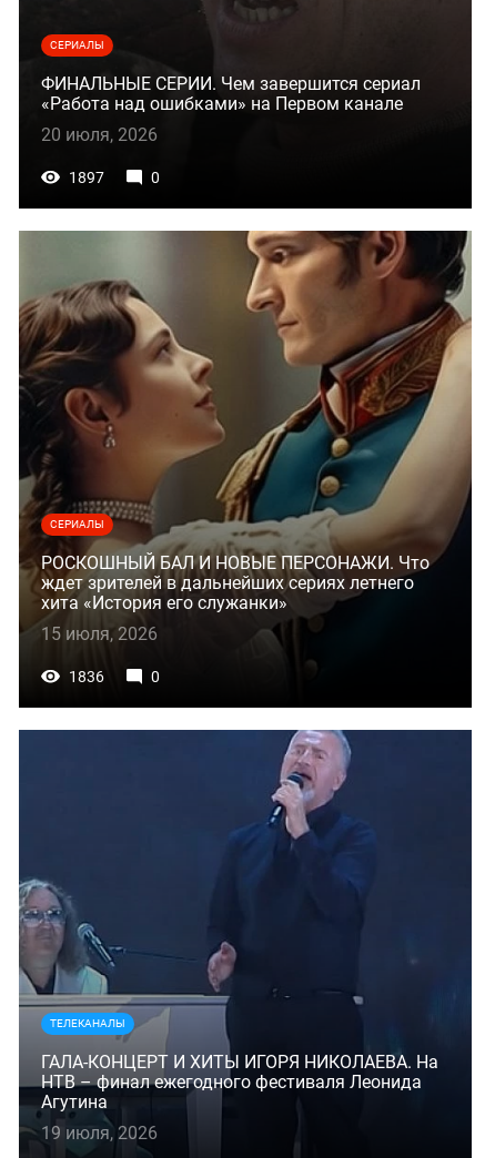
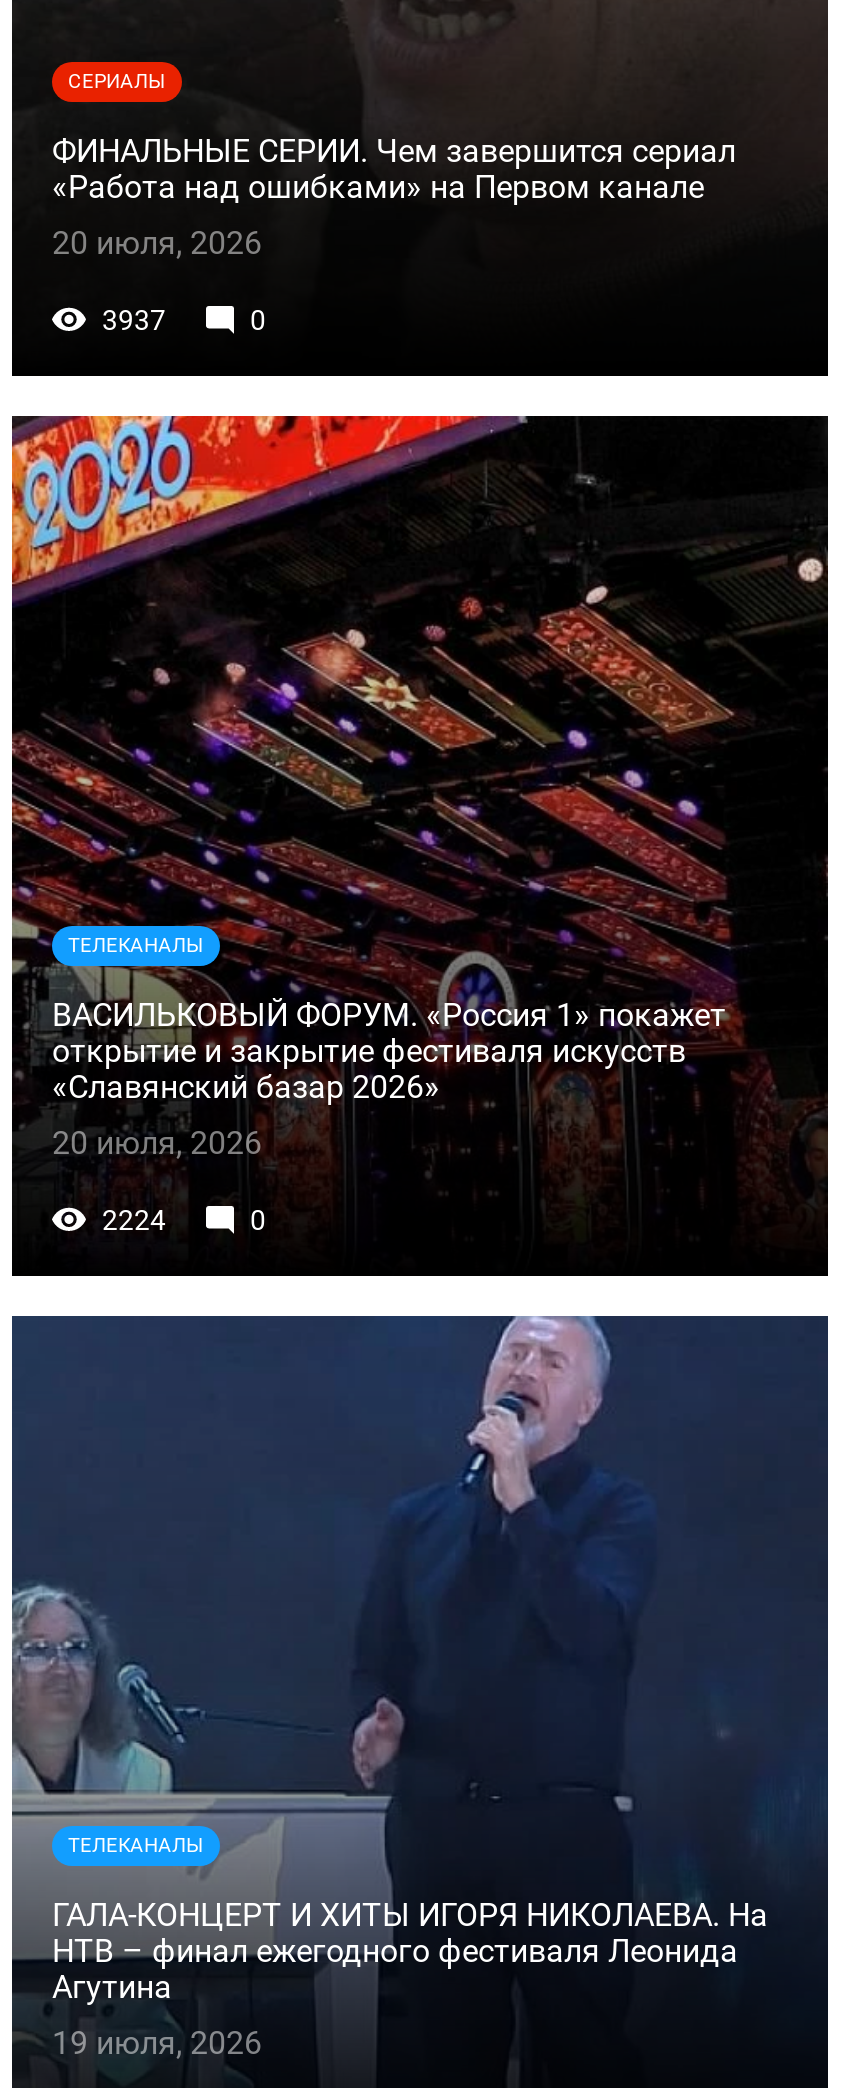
- 1897
+ 3937

- [image]
- СЕРИАЛЫ
+ [image]
+ ТЕЛЕКАНАЛЫ

- РОСКОШНЫЙ БАЛ И НОВЫЕ ПЕРСОНАЖИ. Что
- ждет зрителей в дальнейших сериях летнего
- хита «История его служанки»
+ ВАСИЛЬКОВЫЙ ФОРУМ. «Россия 1» покажет
+ открытие и закрытие фестиваля искусств
+ «Славянский базар 2026»

- 15 июля, 2026
+ 20 июля, 2026

- 1836
+ 2224
